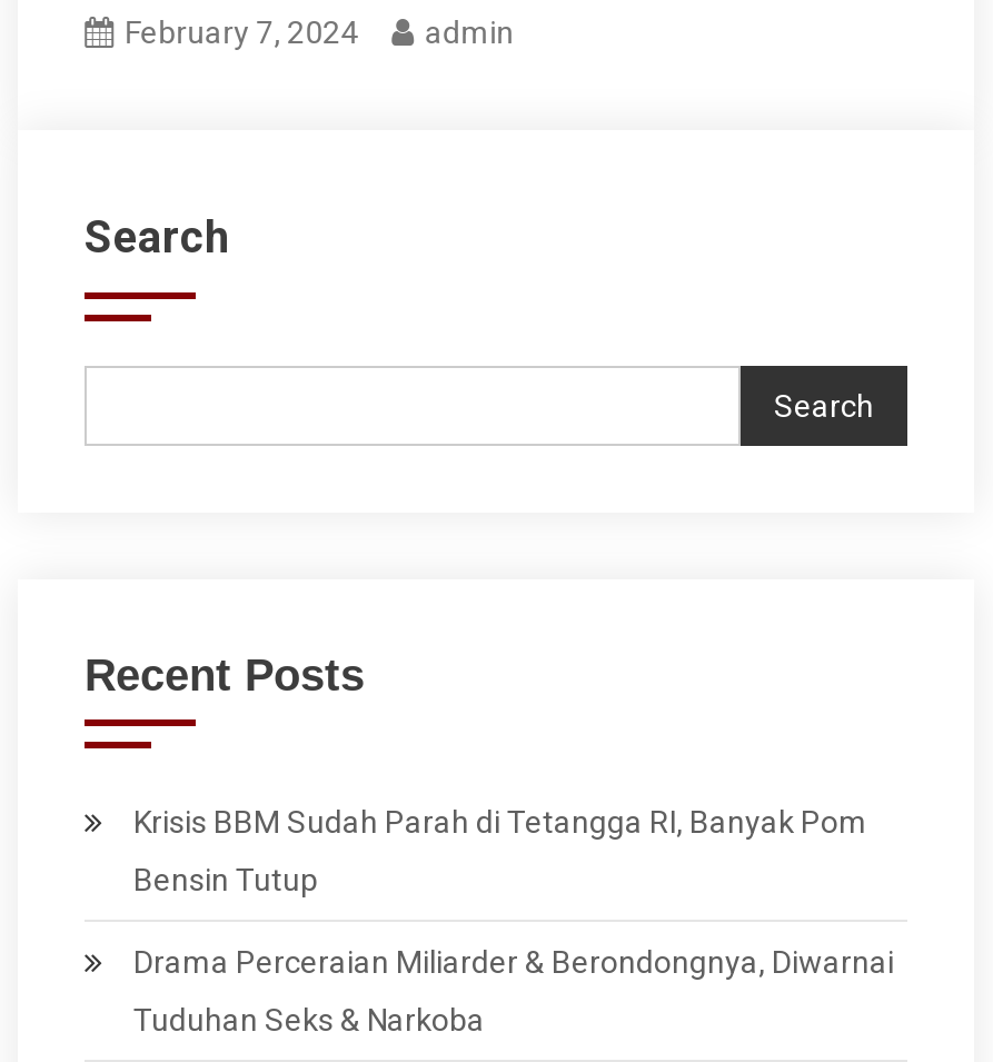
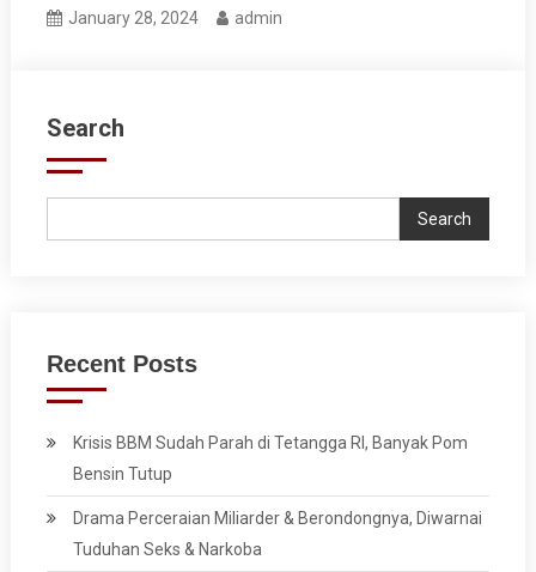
- February 7, 2024 admin
+ January 28, 2024 admin
